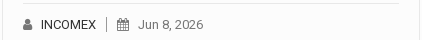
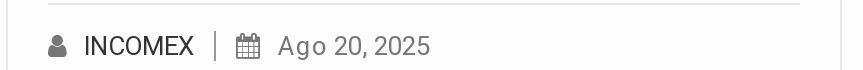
- Jun 8, 2026
+ Ago 20, 2025
